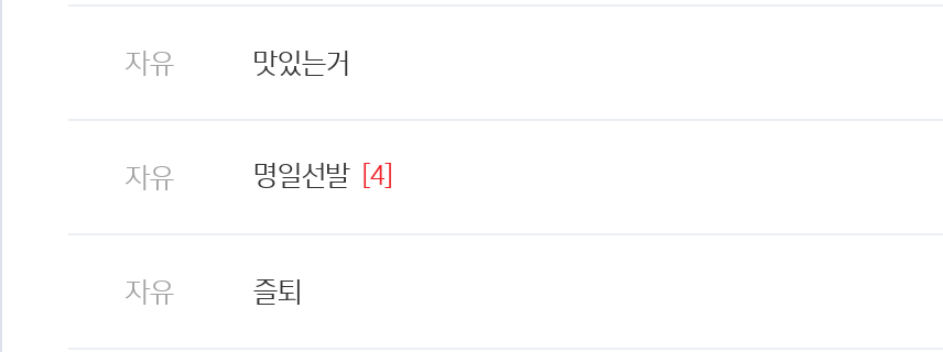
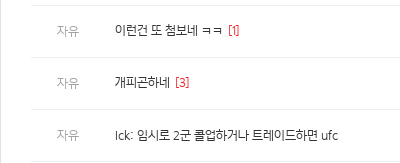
- 맛있는거
+ 이런건 또 첨보네 ㅋㅋ [1]

- 명일선발 [4]
+ 개피곤하네 [3]

- 즐퇴
+ lck: 임시로 2군 콜업하거나 트레이드하면 ufc
